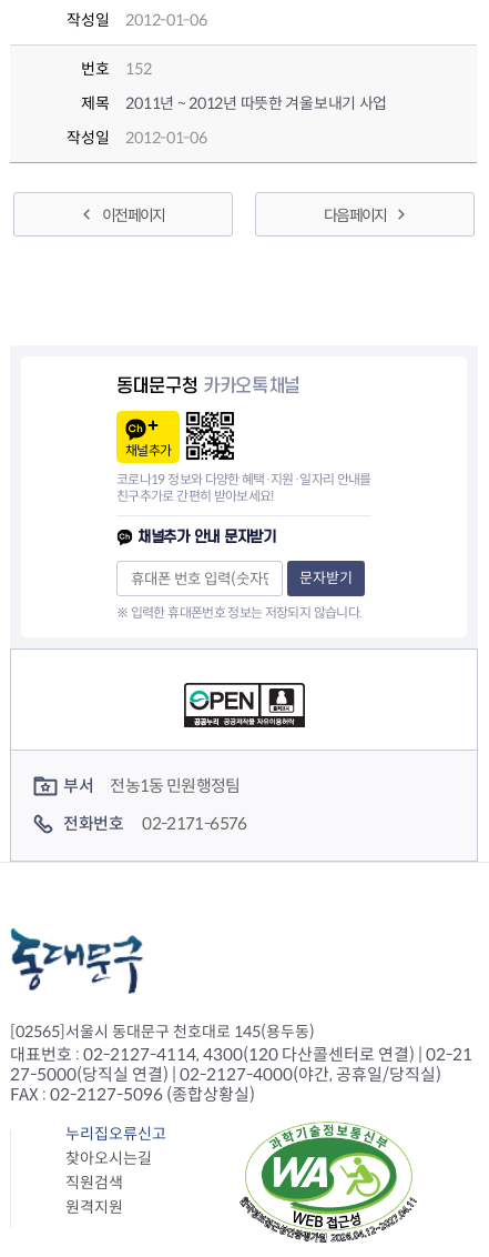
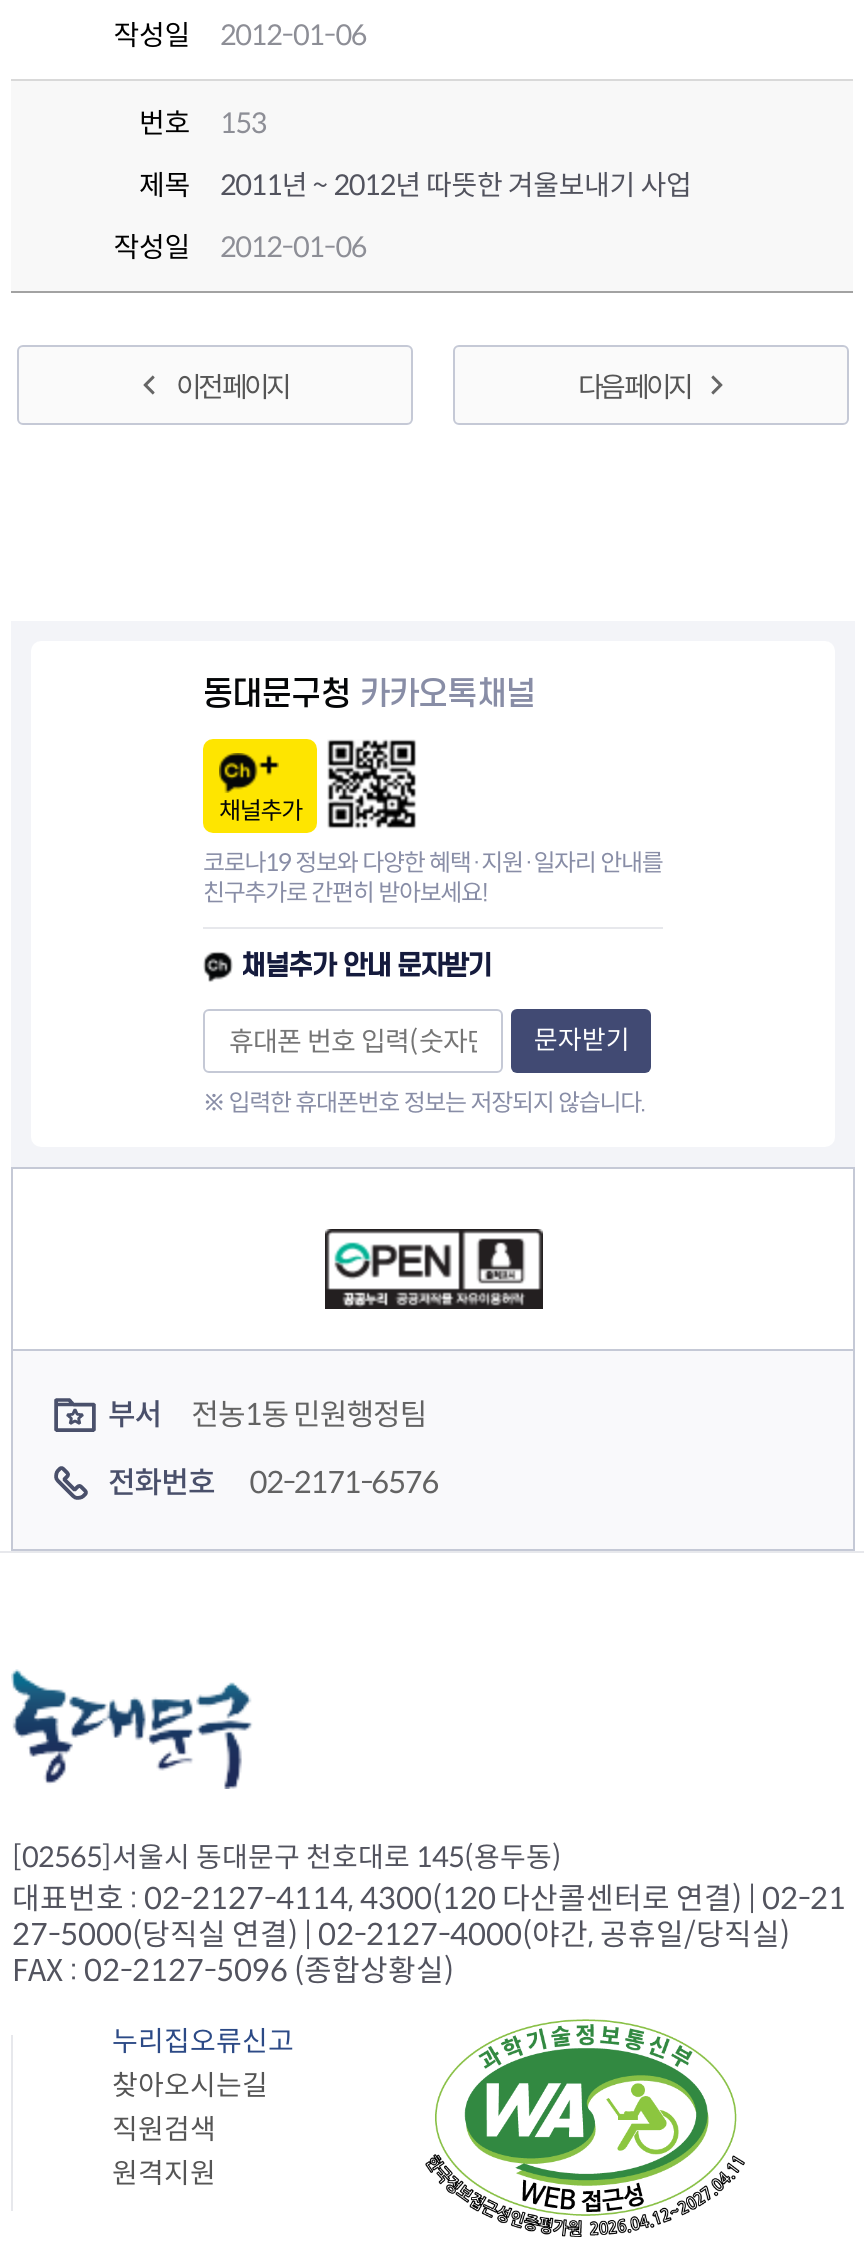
- 번호 152
+ 번호 153
